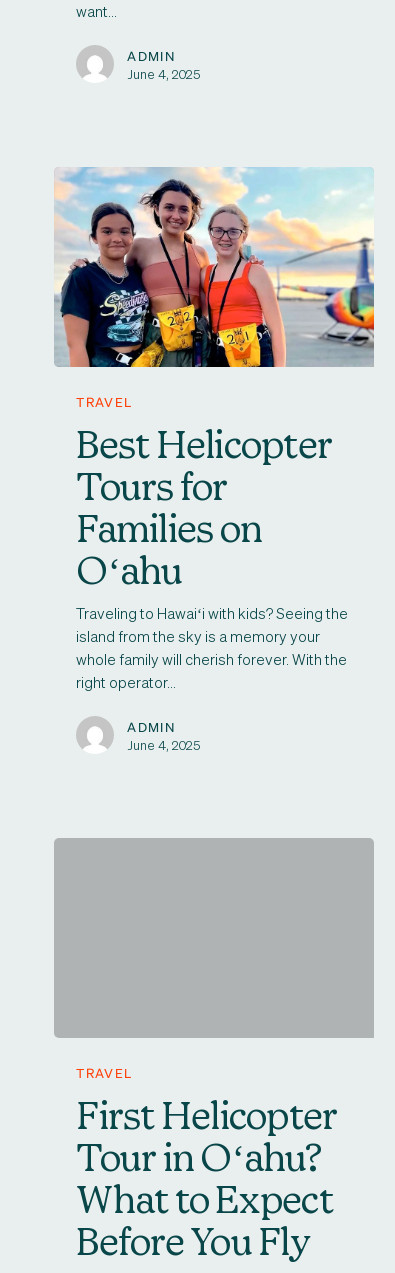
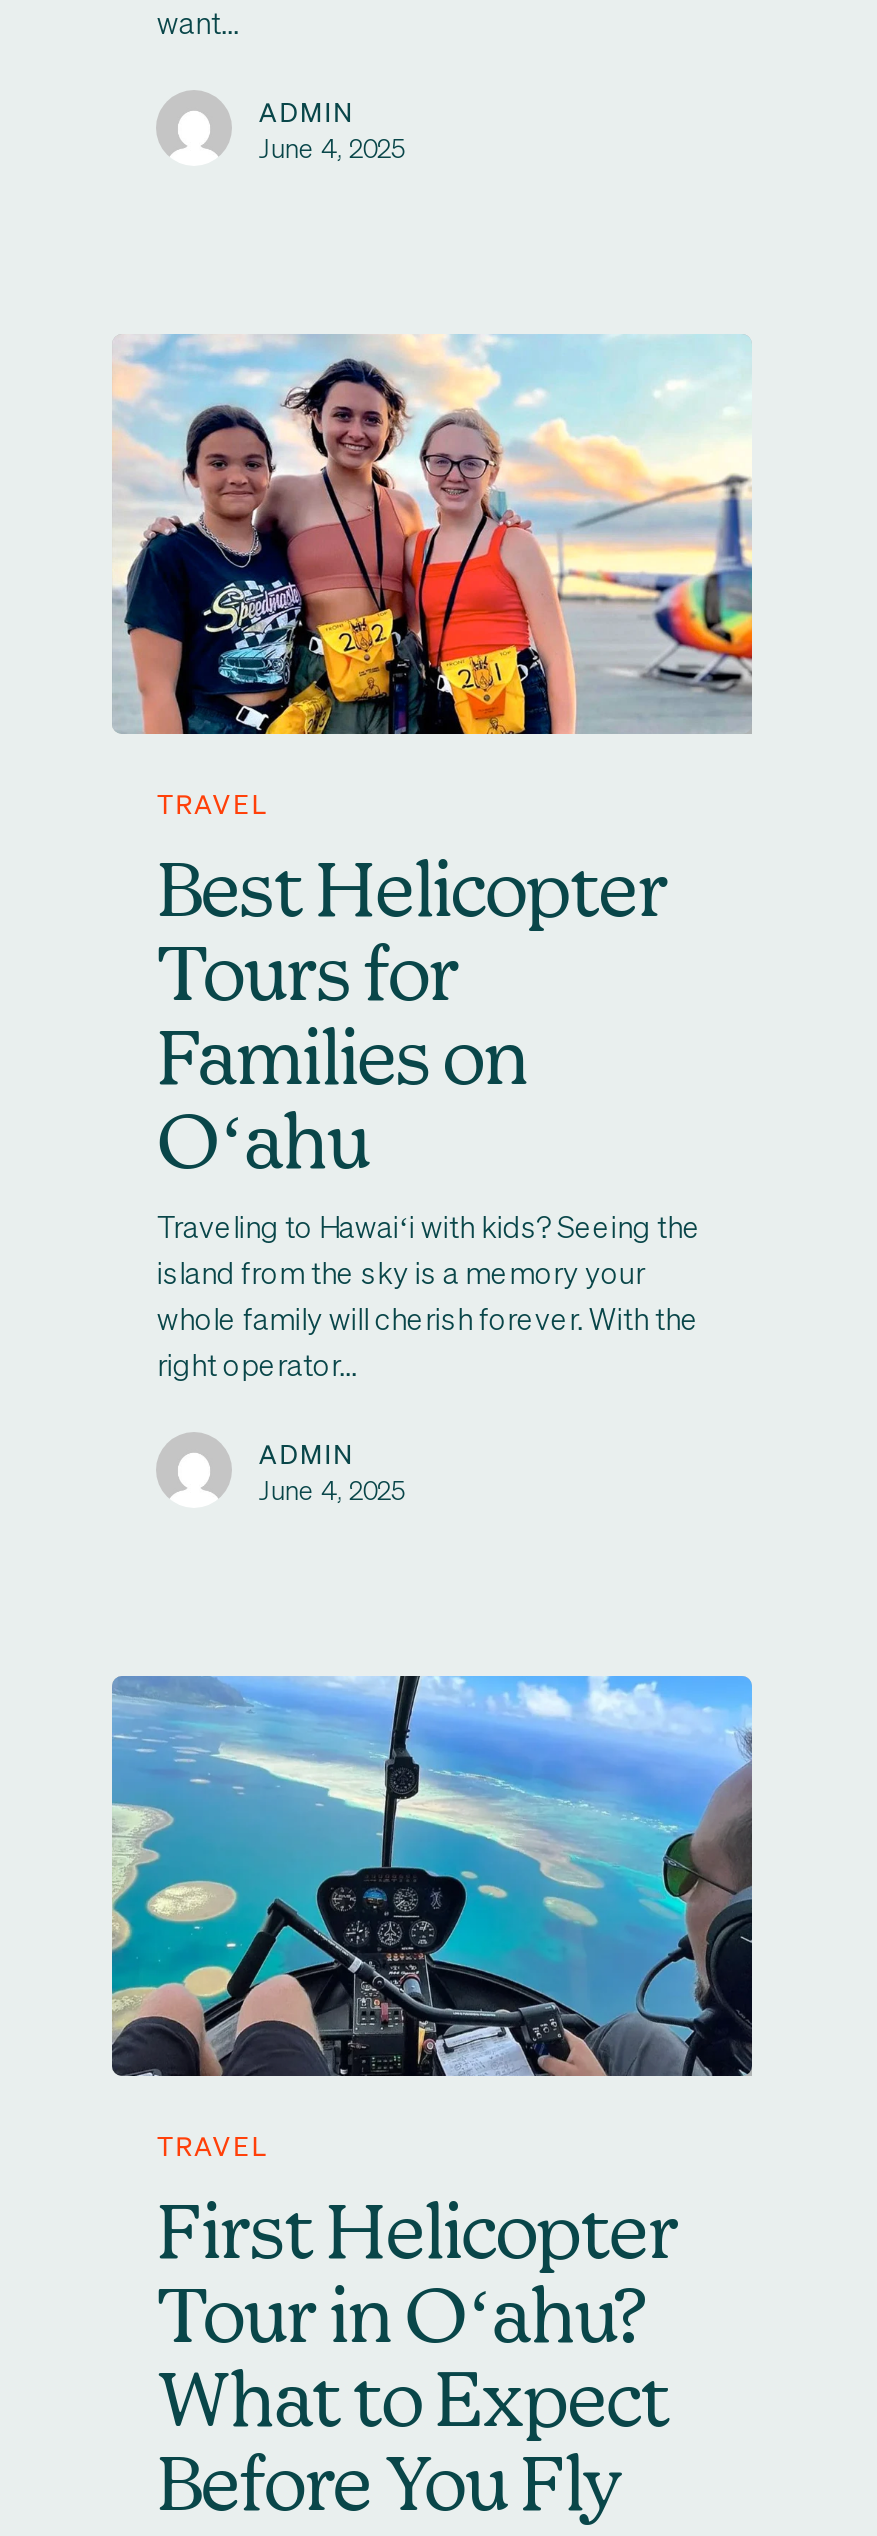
+ [image]
